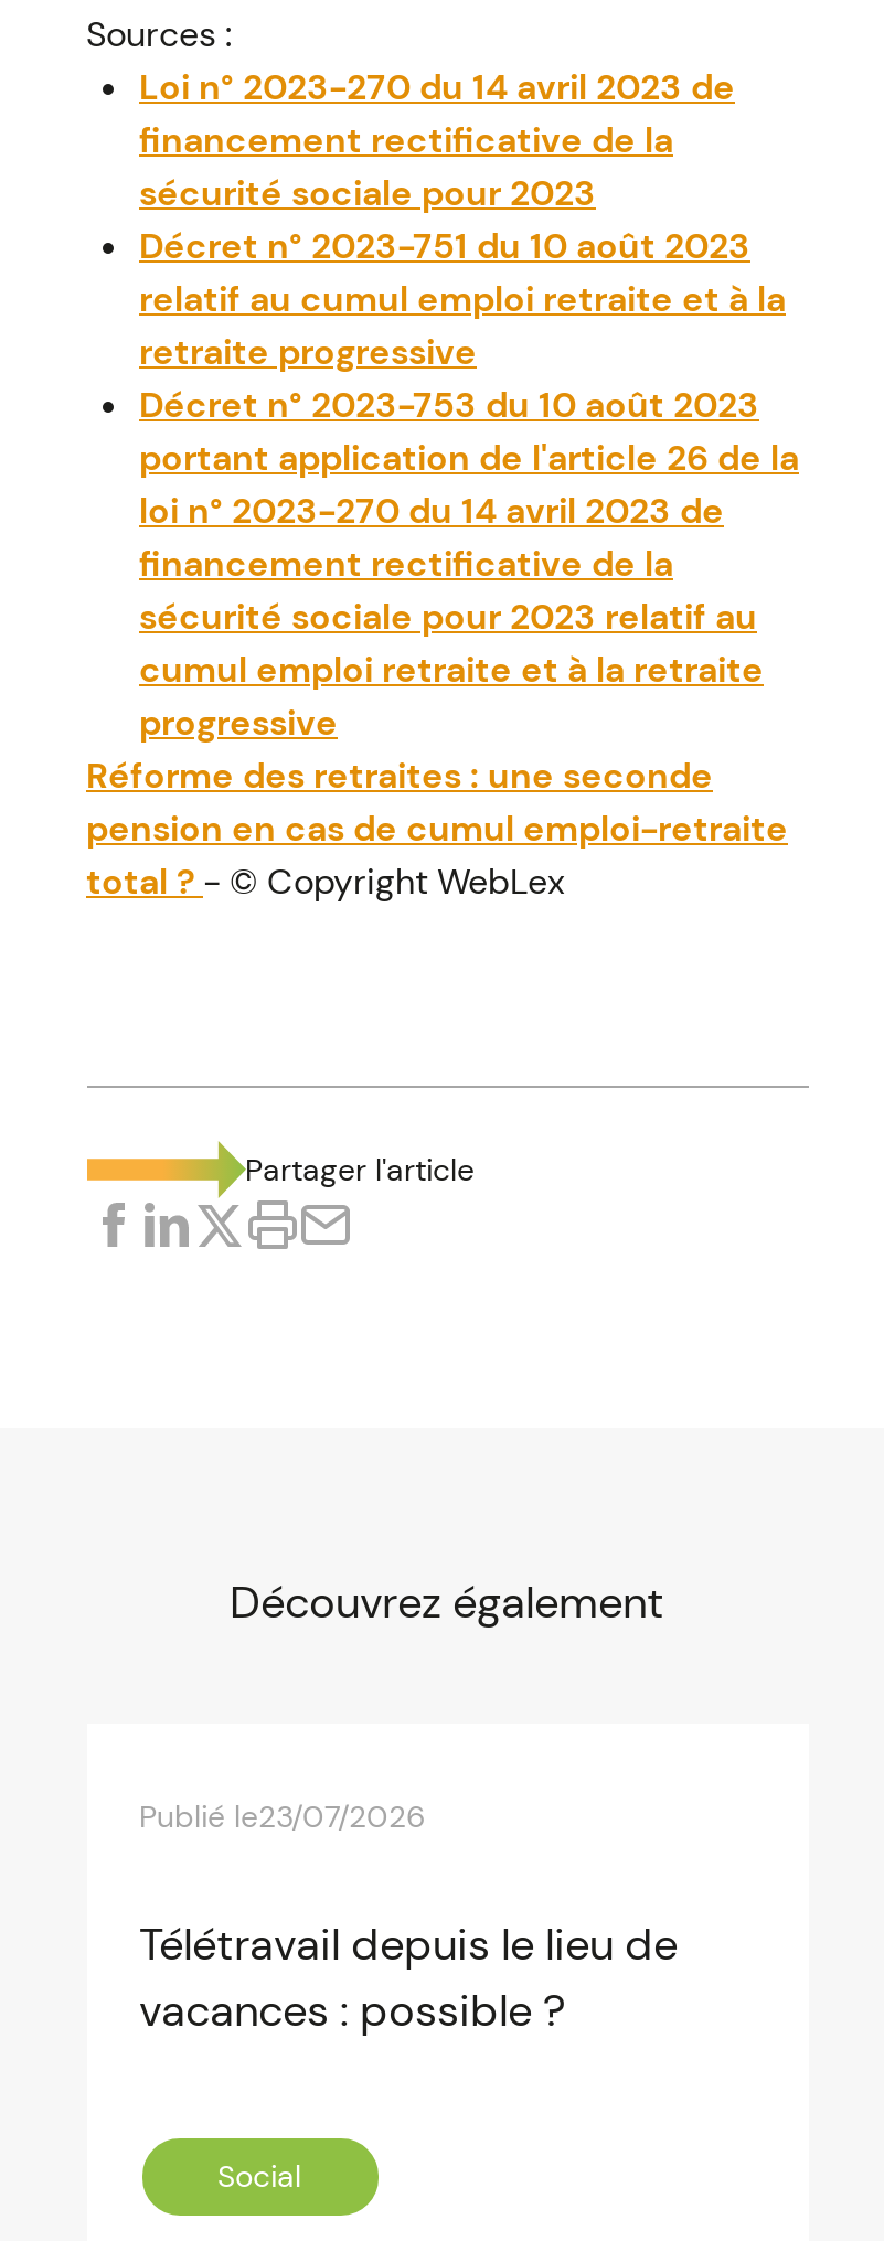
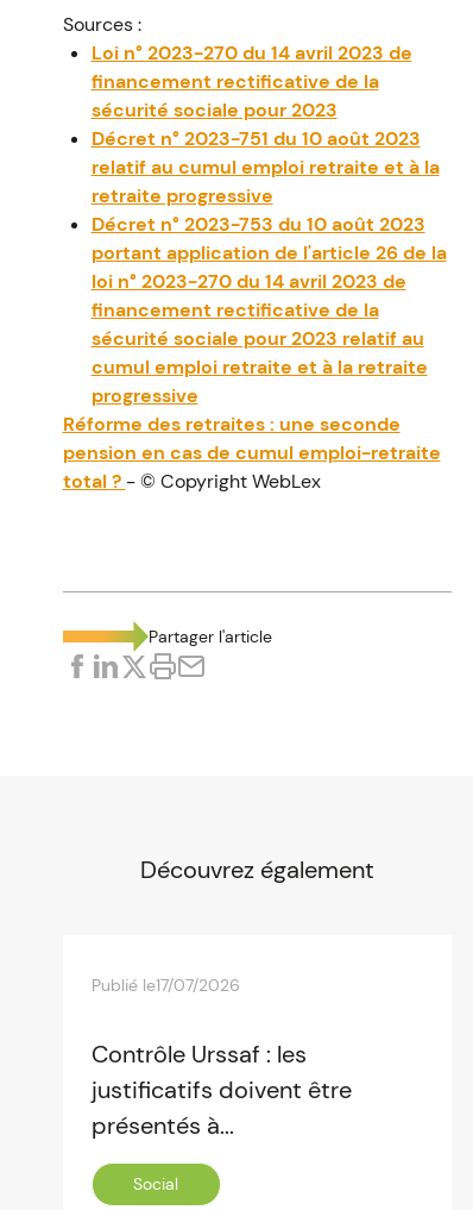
- Publié le23/07/2026
+ Publié le17/07/2026

- Télétravail depuis le lieu de
- vacances : possible ?
+ Contrôle Urssaf : les
+ justificatifs doivent être
+ présentés à...
